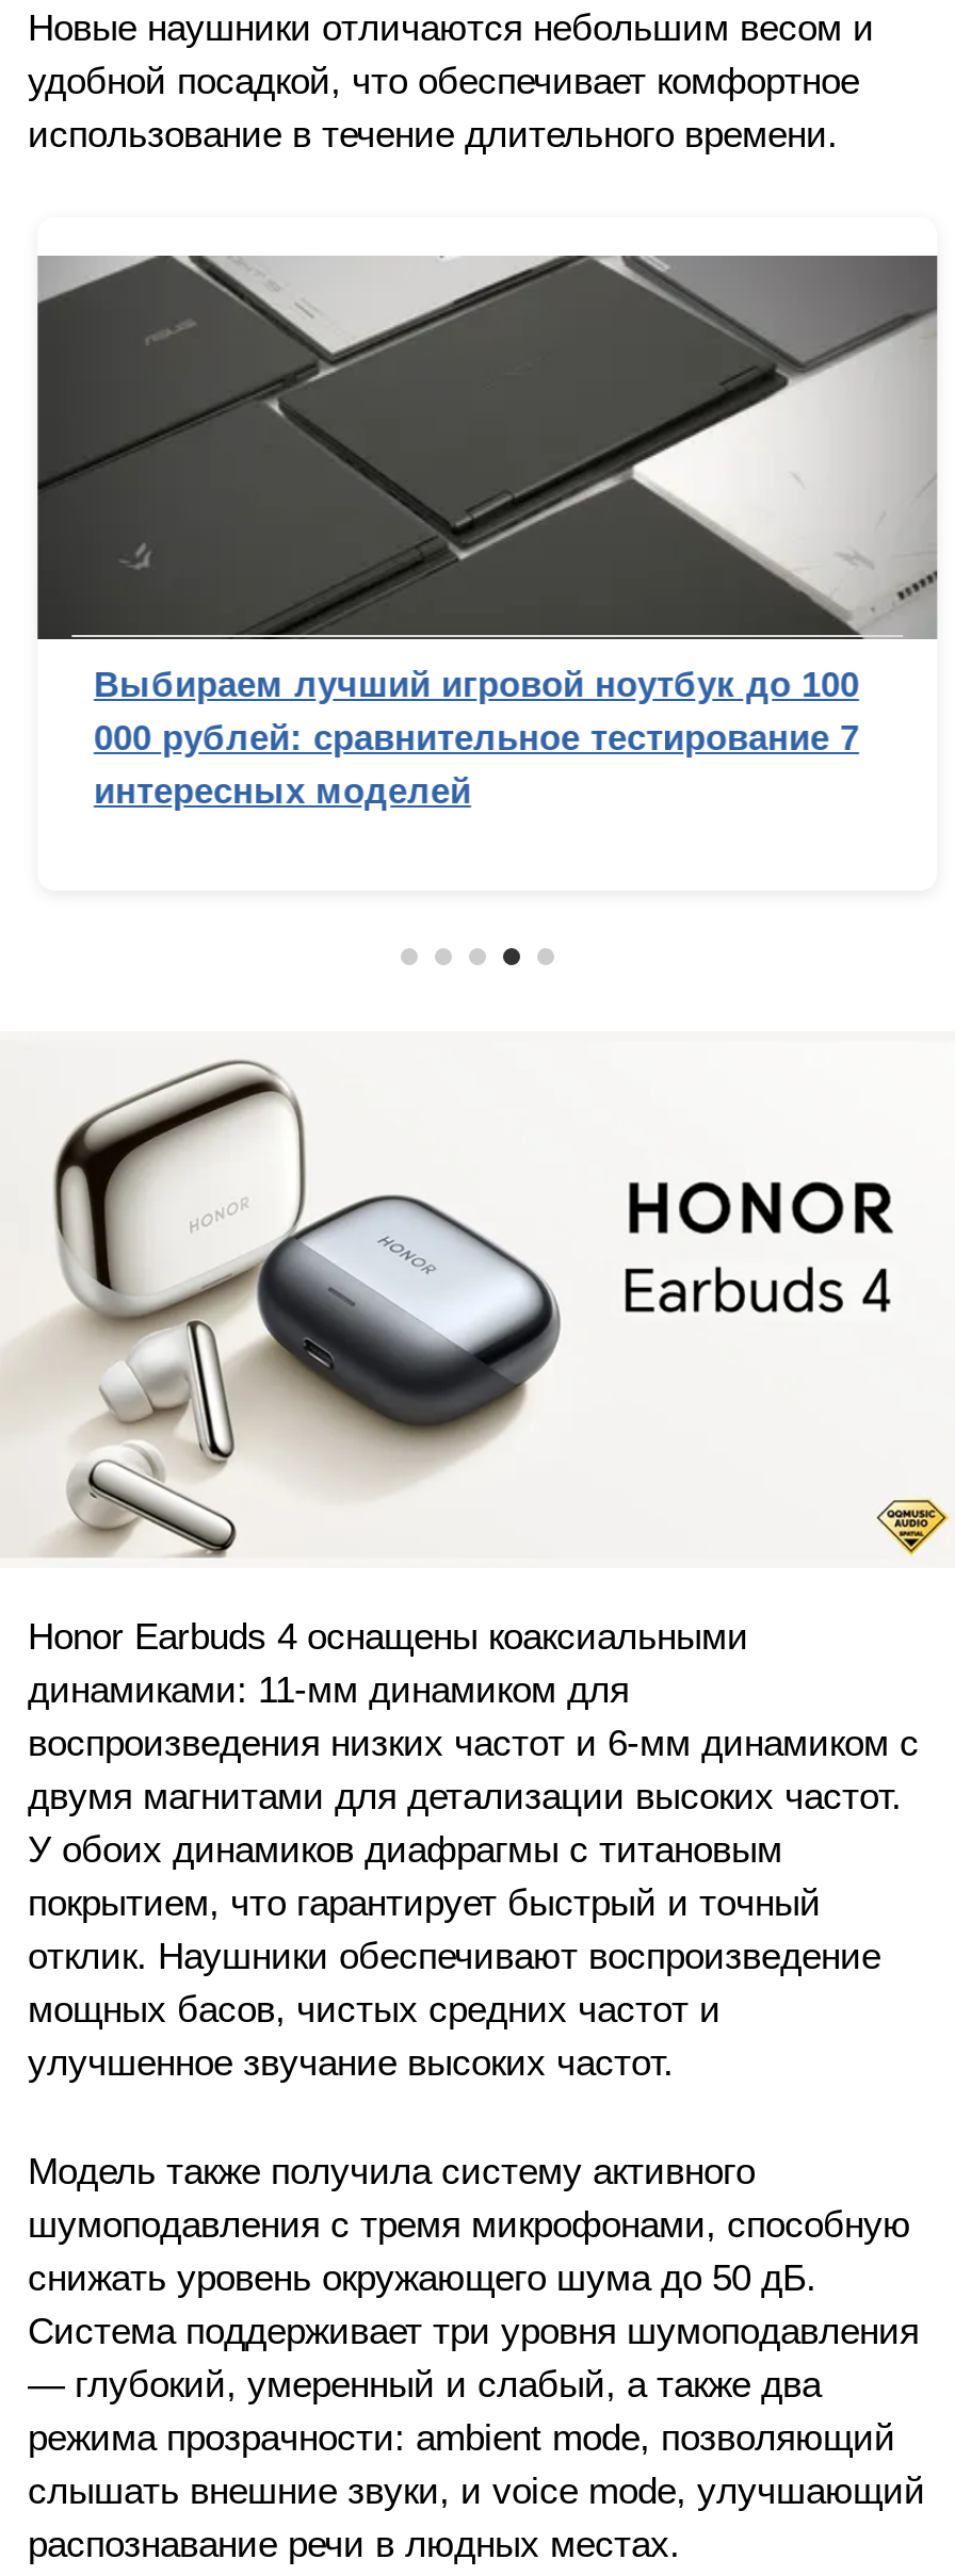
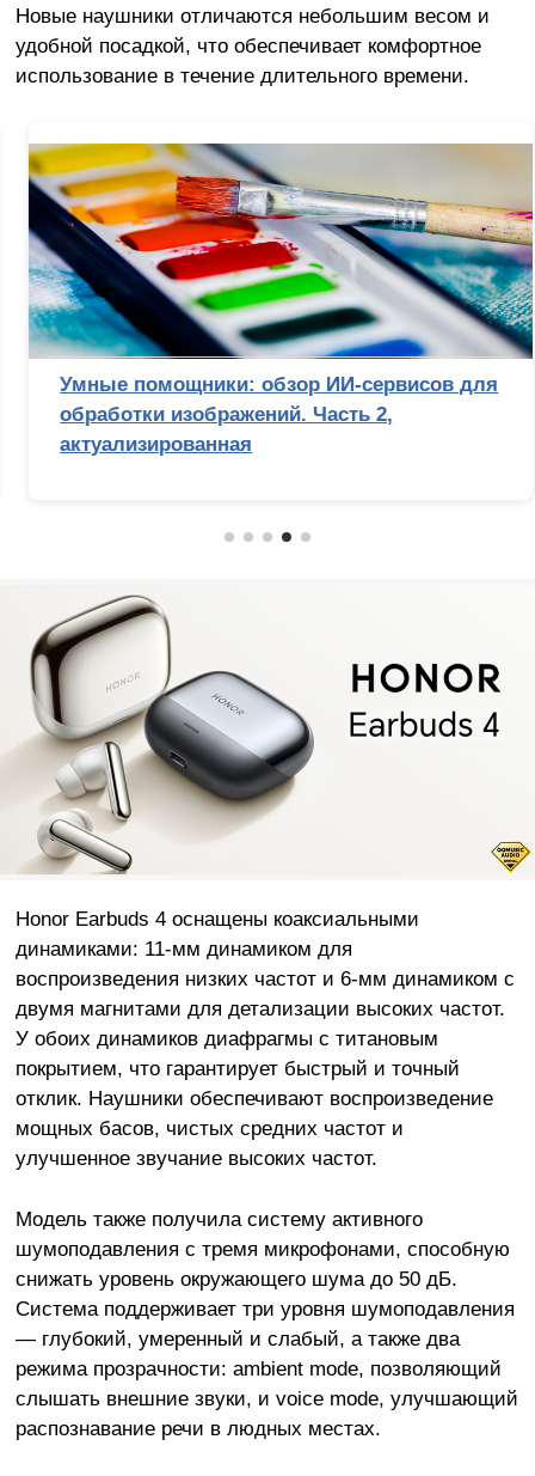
- [image]
- Выбираем лучший игровой ноутбук до 100
- 000 рублей: сравнительное тестирование 7
- интересных моделей
+ [image]
+ Умные помощники: обзор ИИ-сервисов для
+ обработки изображений. Часть 2,
+ актуализированная
